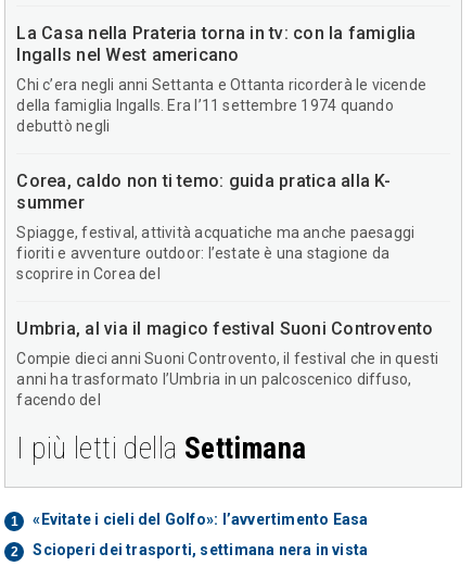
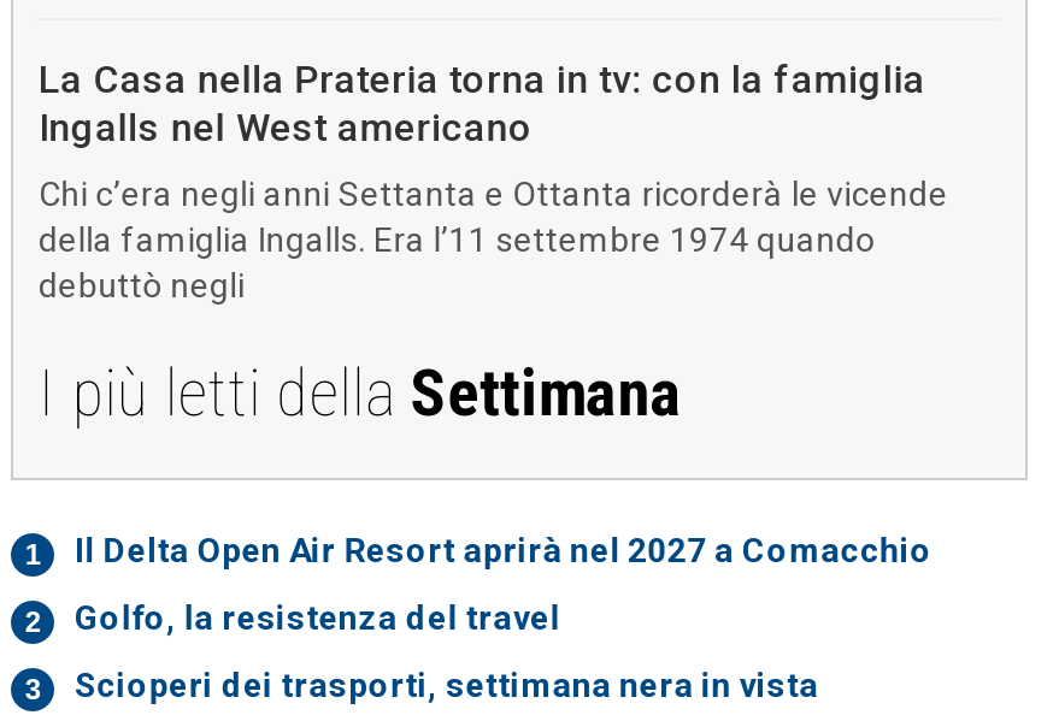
- Corea, caldo non ti temo: guida pratica alla K-
- summer
- Spiagge, festival, attività acquatiche ma anche paesaggi
- fioriti e avventure outdoor: l’estate è una stagione da
- scoprire in Corea del
- Umbria, al via il magico festival Suoni Controvento
- Compie dieci anni Suoni Controvento, il festival che in questi
- anni ha trasformato l’Umbria in un palcoscenico diffuso,
- facendo del

moved up: I più letti della Settimana

- «Evitate i cieli del Golfo»: l’avvertimento Easa
+ Il Delta Open Air Resort aprirà nel 2027 a Comacchio
+ Golfo, la resistenza del travel
